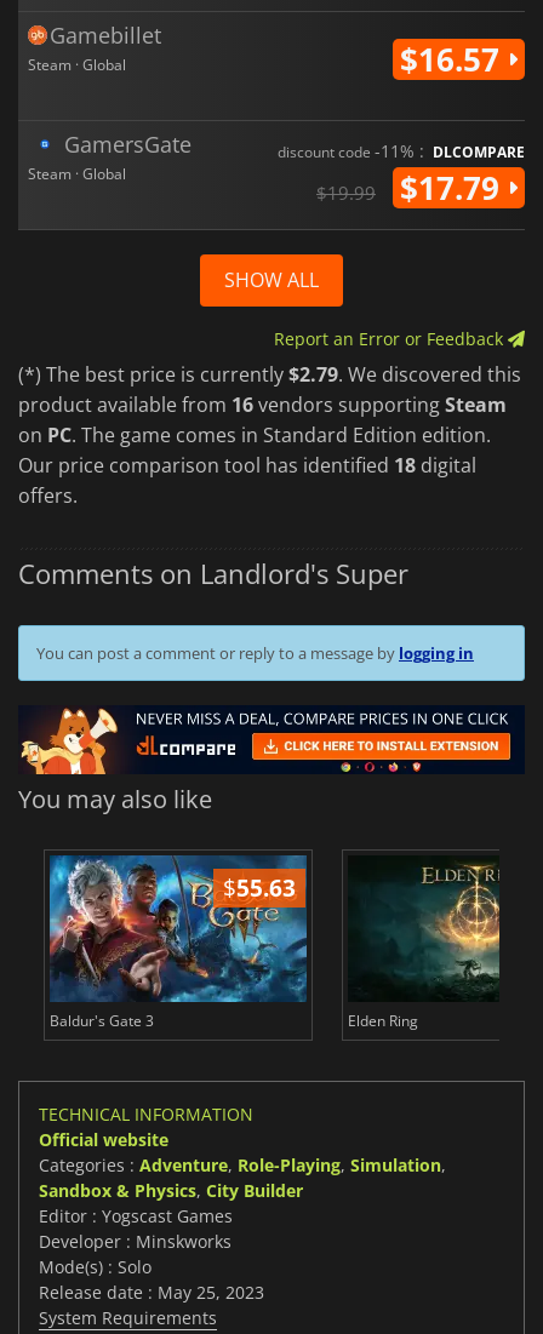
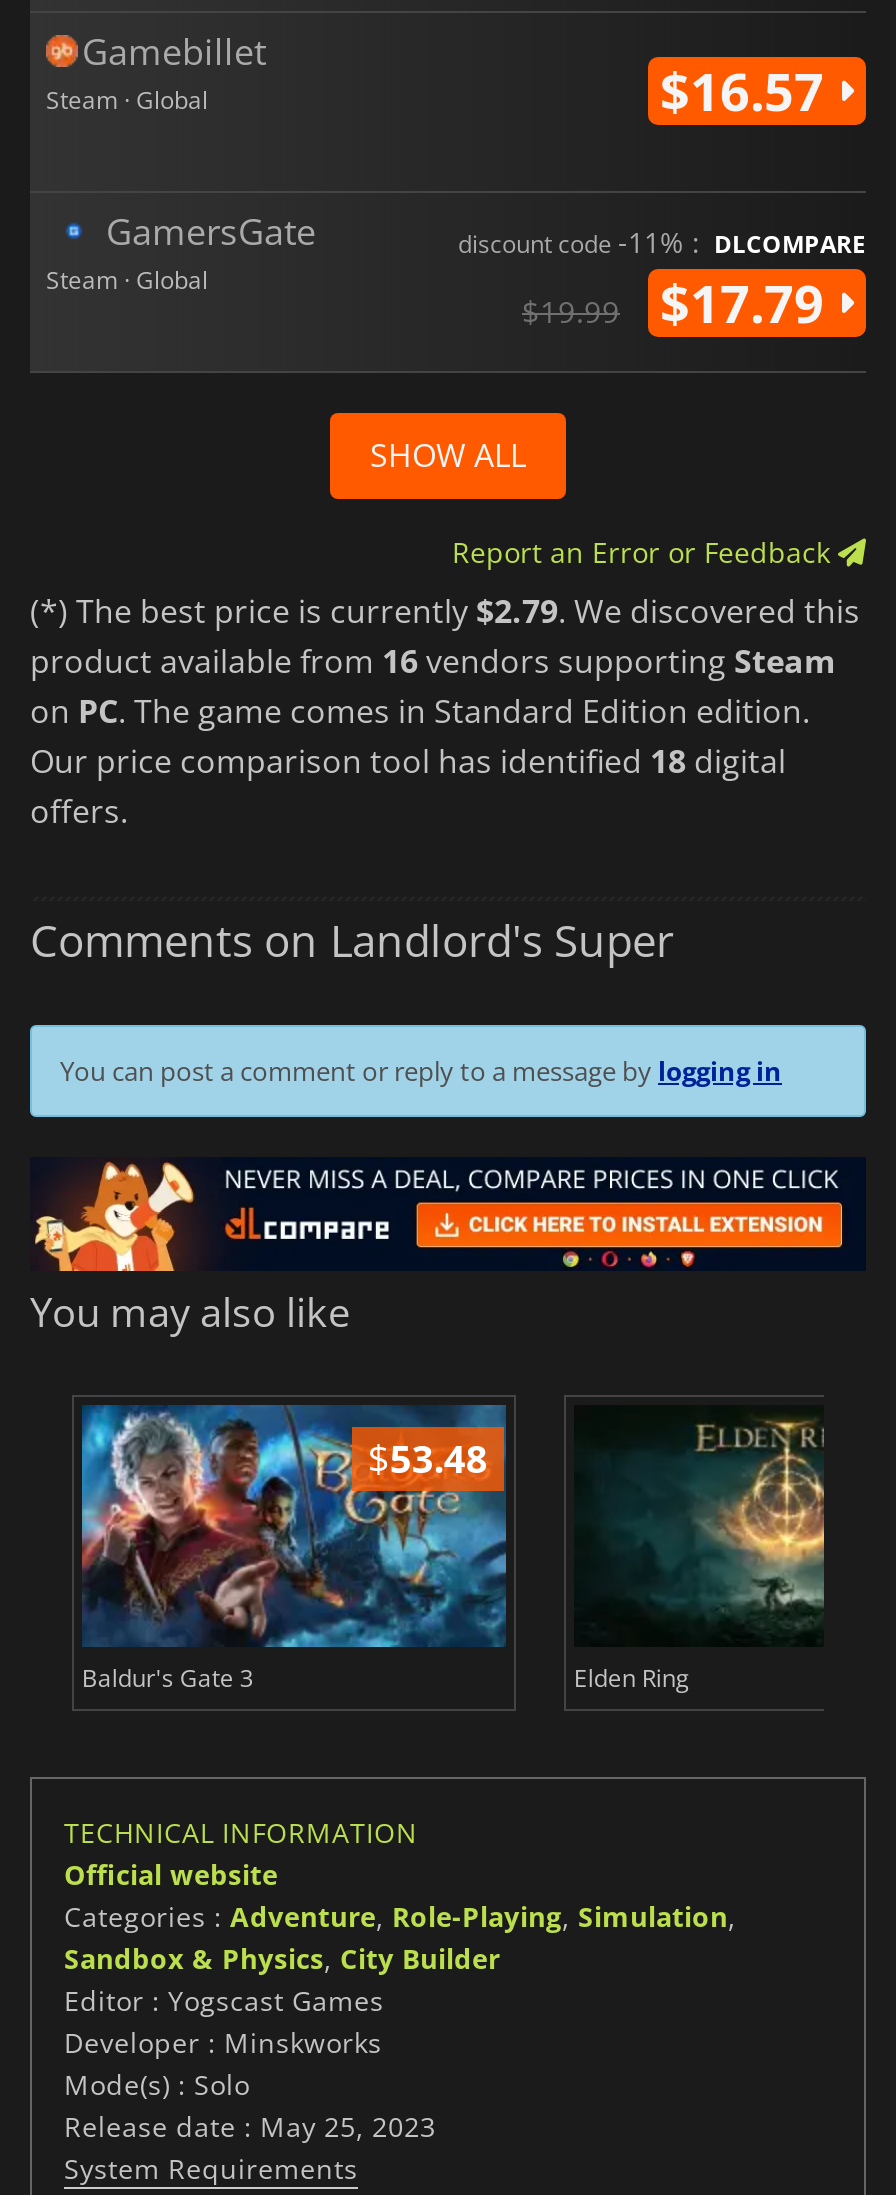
- $55.63
+ $53.48
